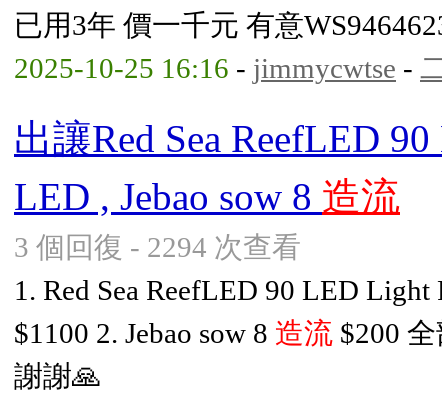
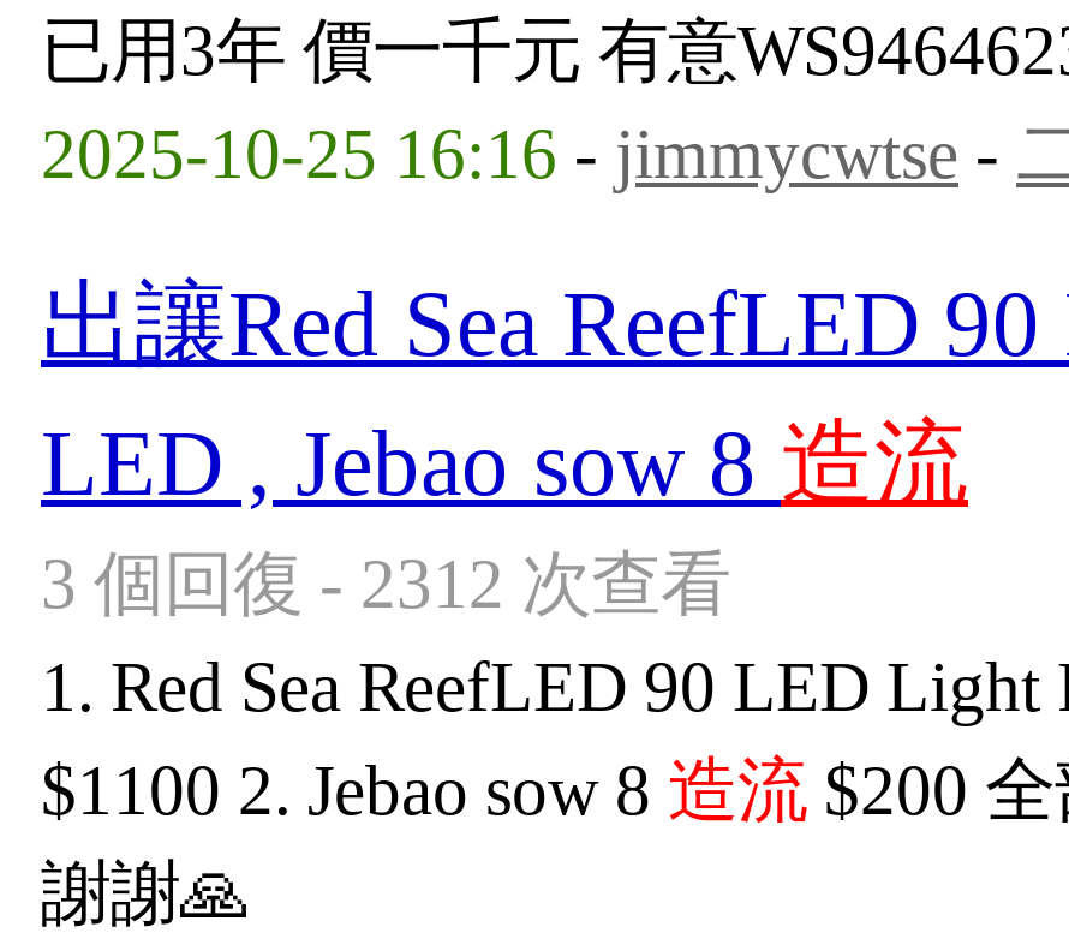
- 3 個回復 - 2294 次查看
+ 3 個回復 - 2312 次查看
